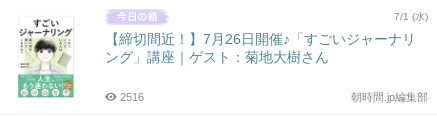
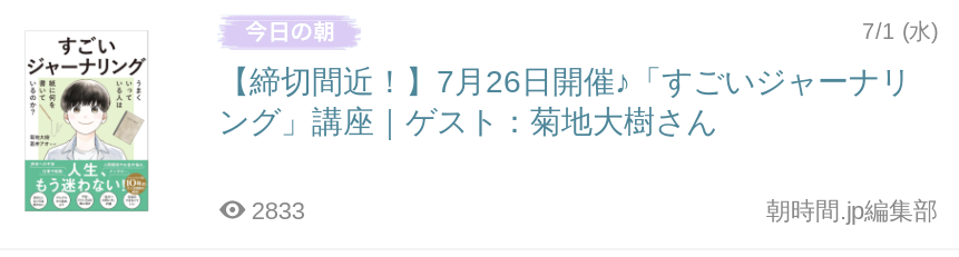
- 2516
+ 2833
